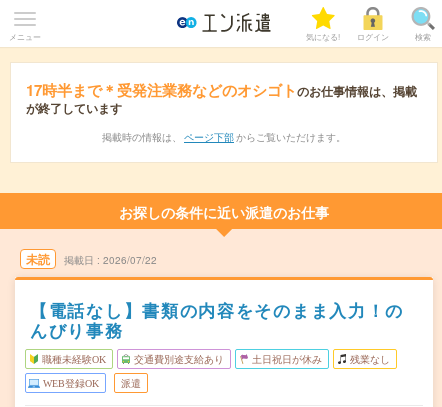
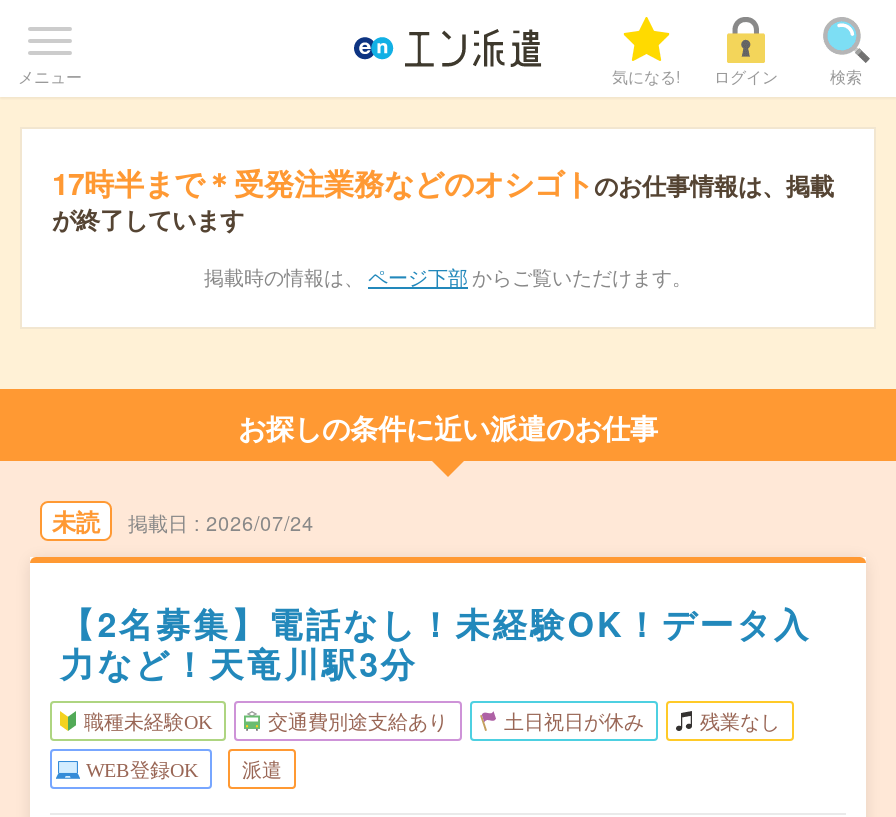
- 2026/07/22
+ 2026/07/24

- 【電話なし】書類の内容をそのまま入力！の
- んびり事務
+ 【2名募集】電話なし！未経験OK！データ入
+ 力など！天竜川駅3分
